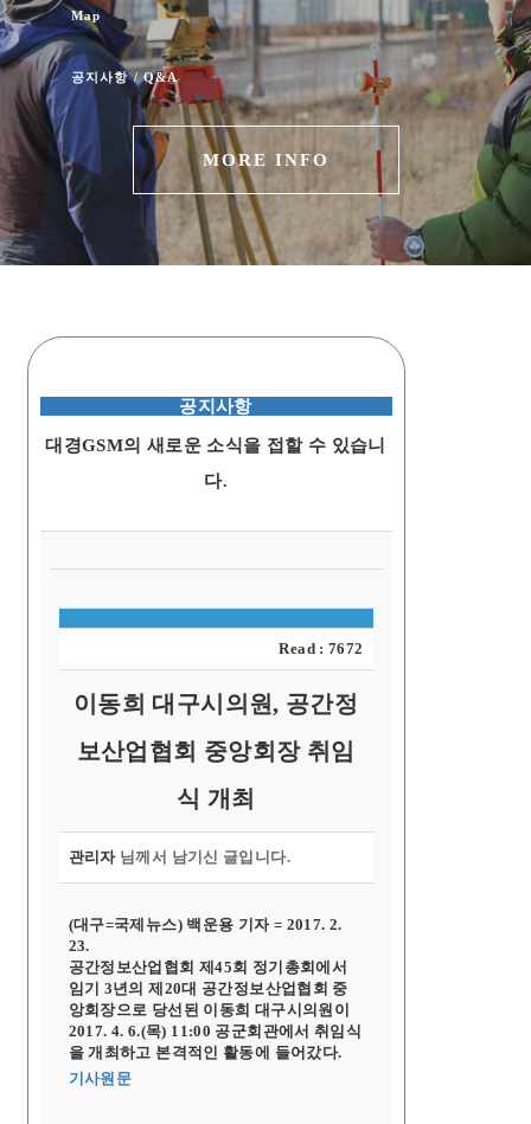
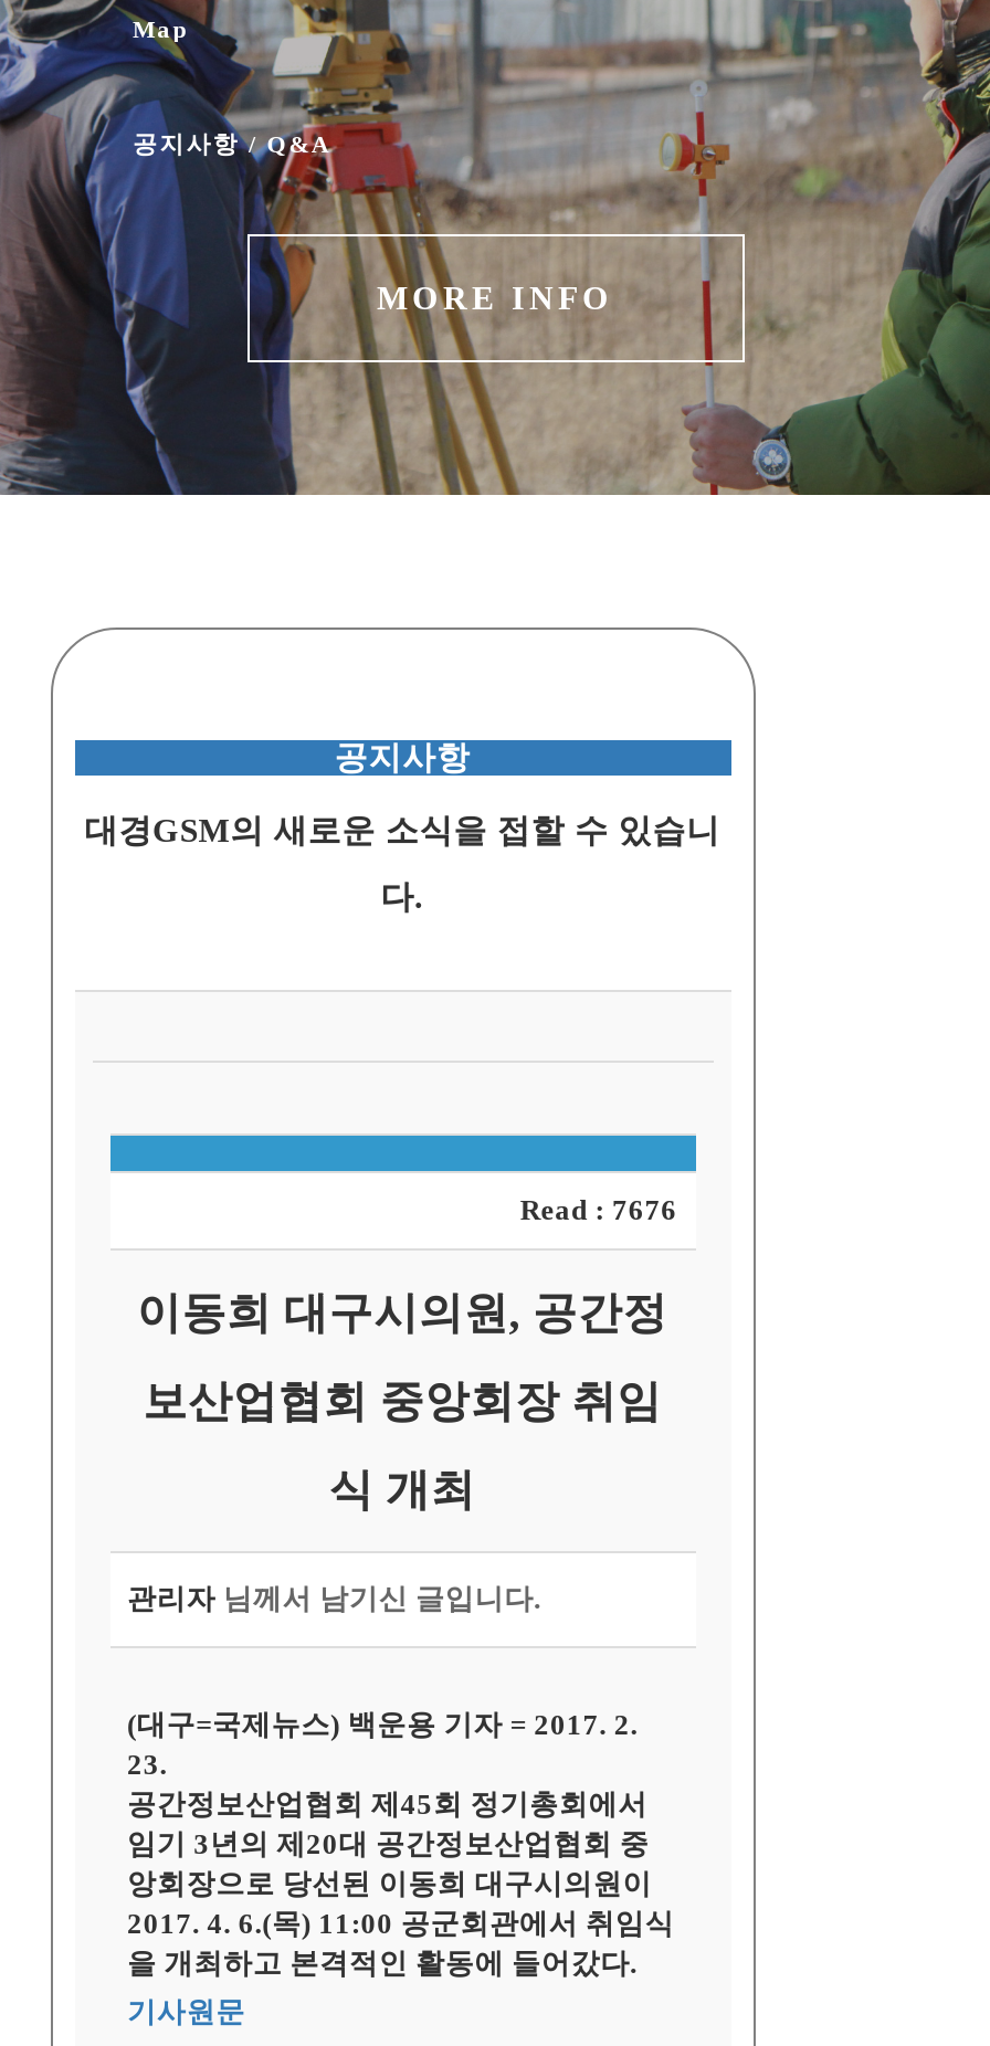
- Read : 7672
+ Read : 7676
